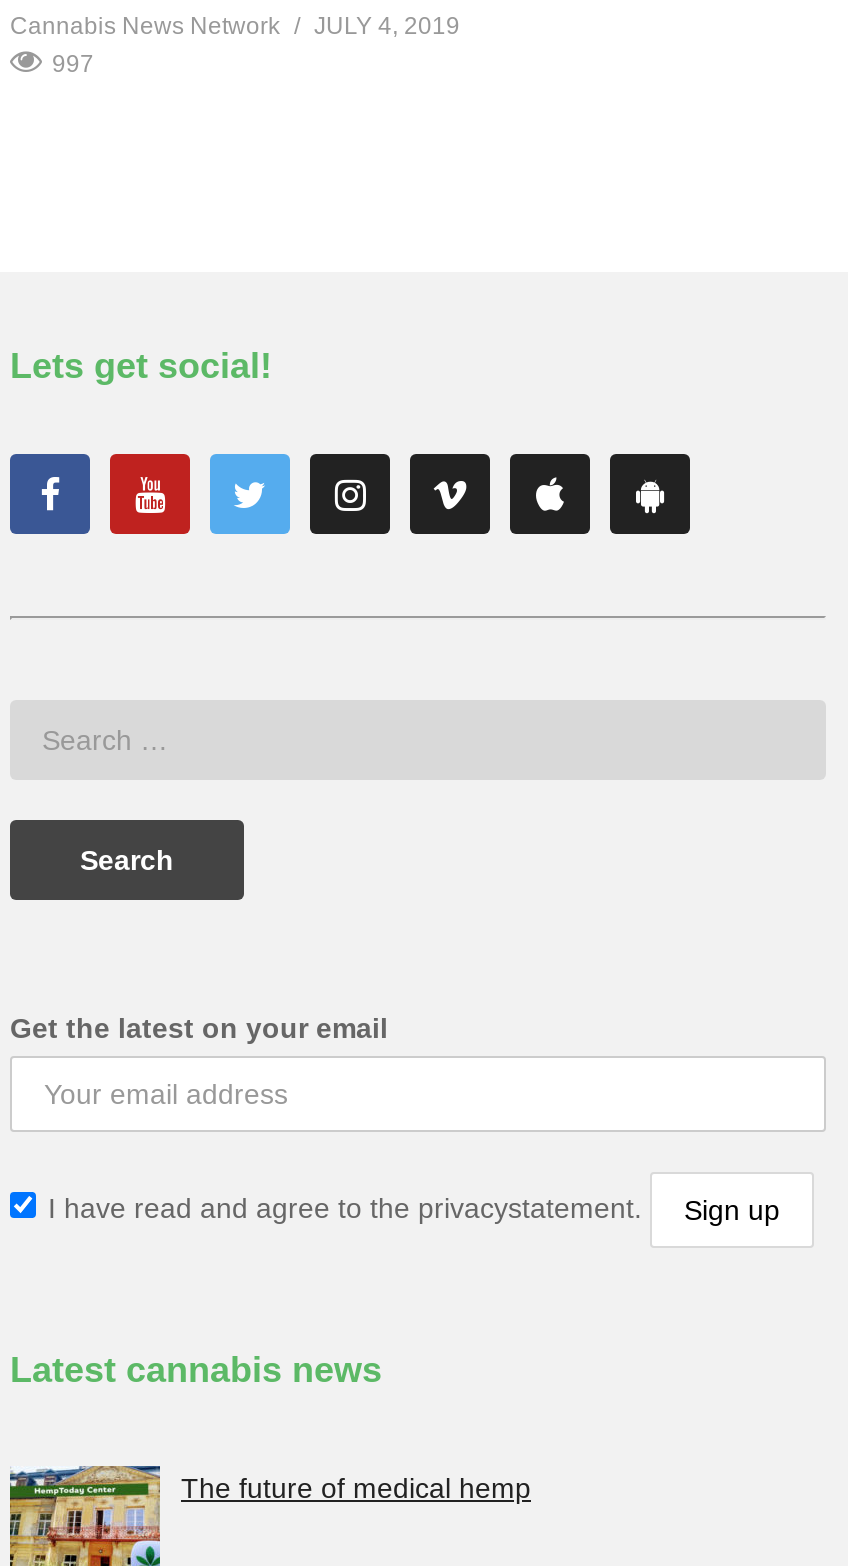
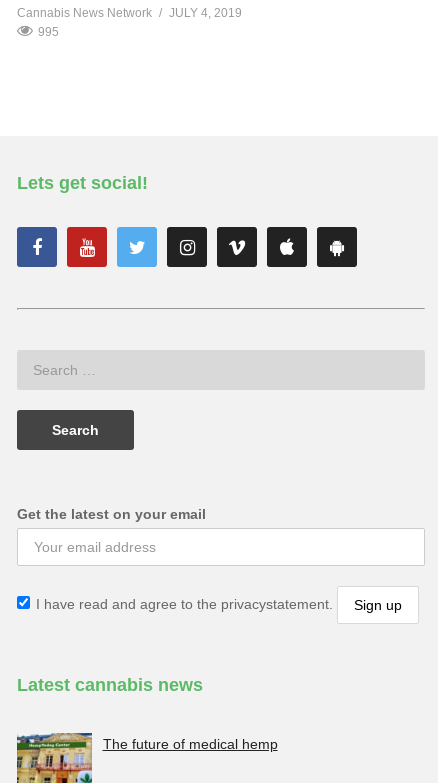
- 997
+ 995
